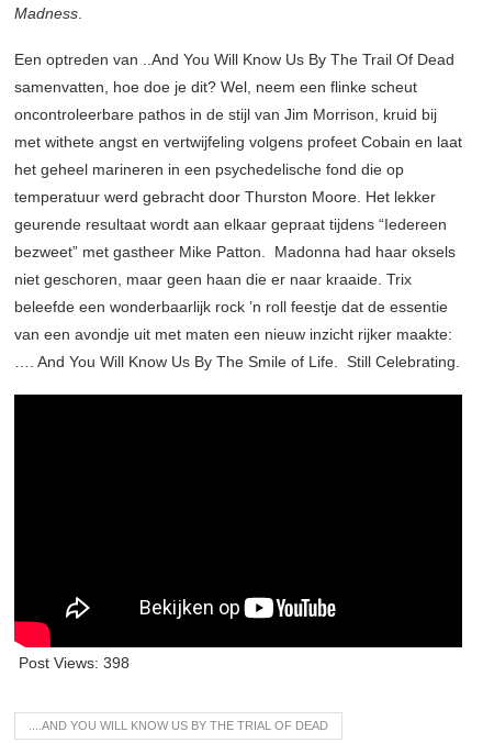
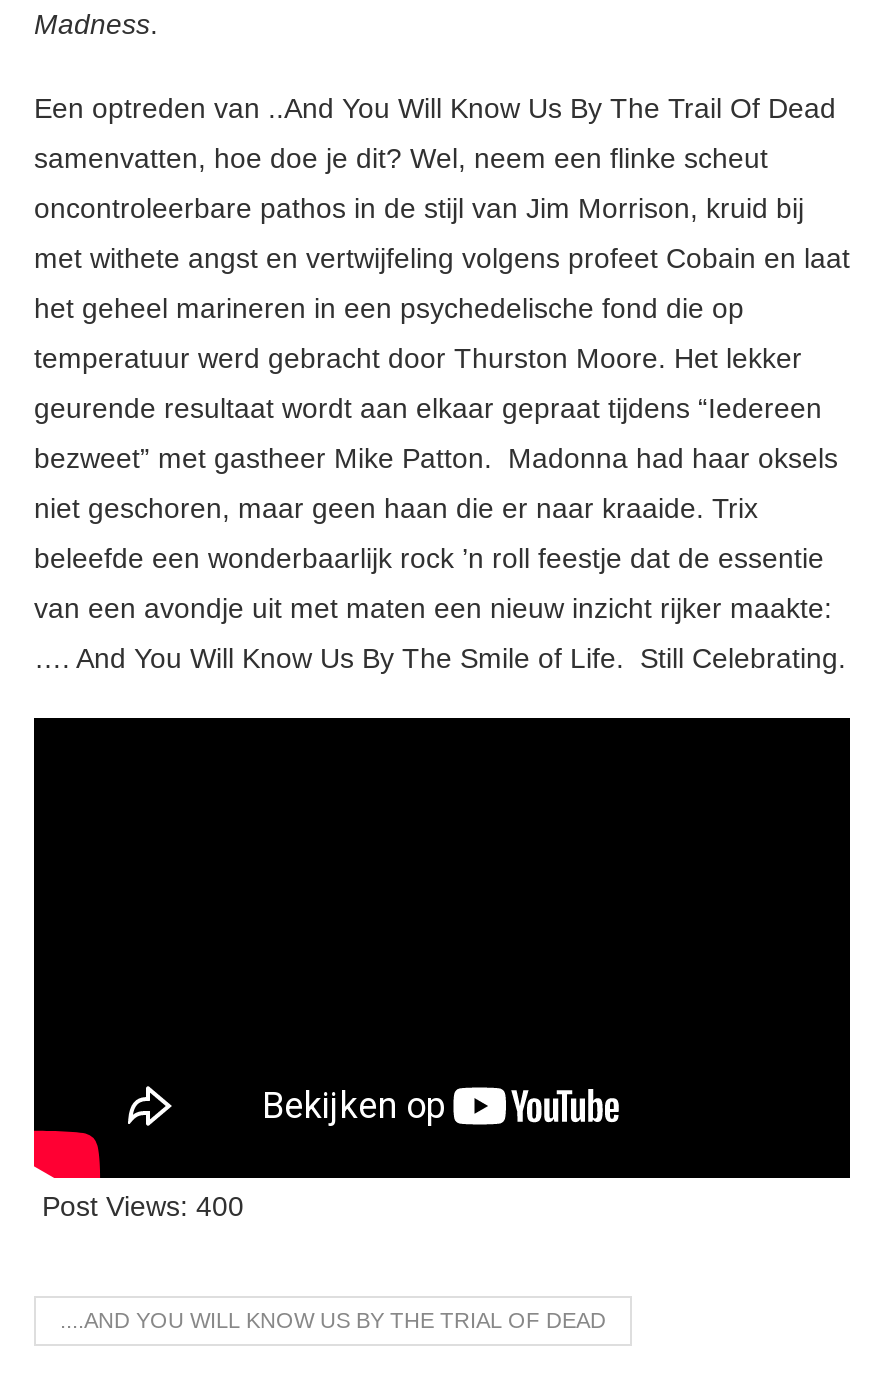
- Post Views: 398
+ Post Views: 400
